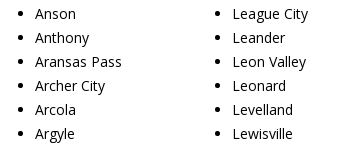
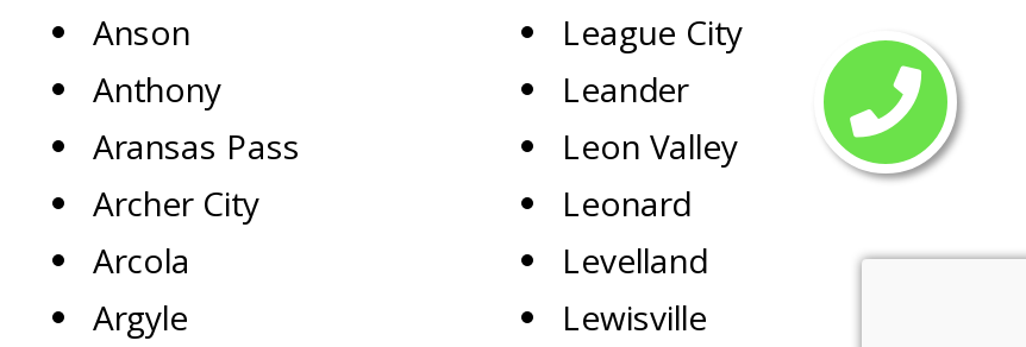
+ [image]
